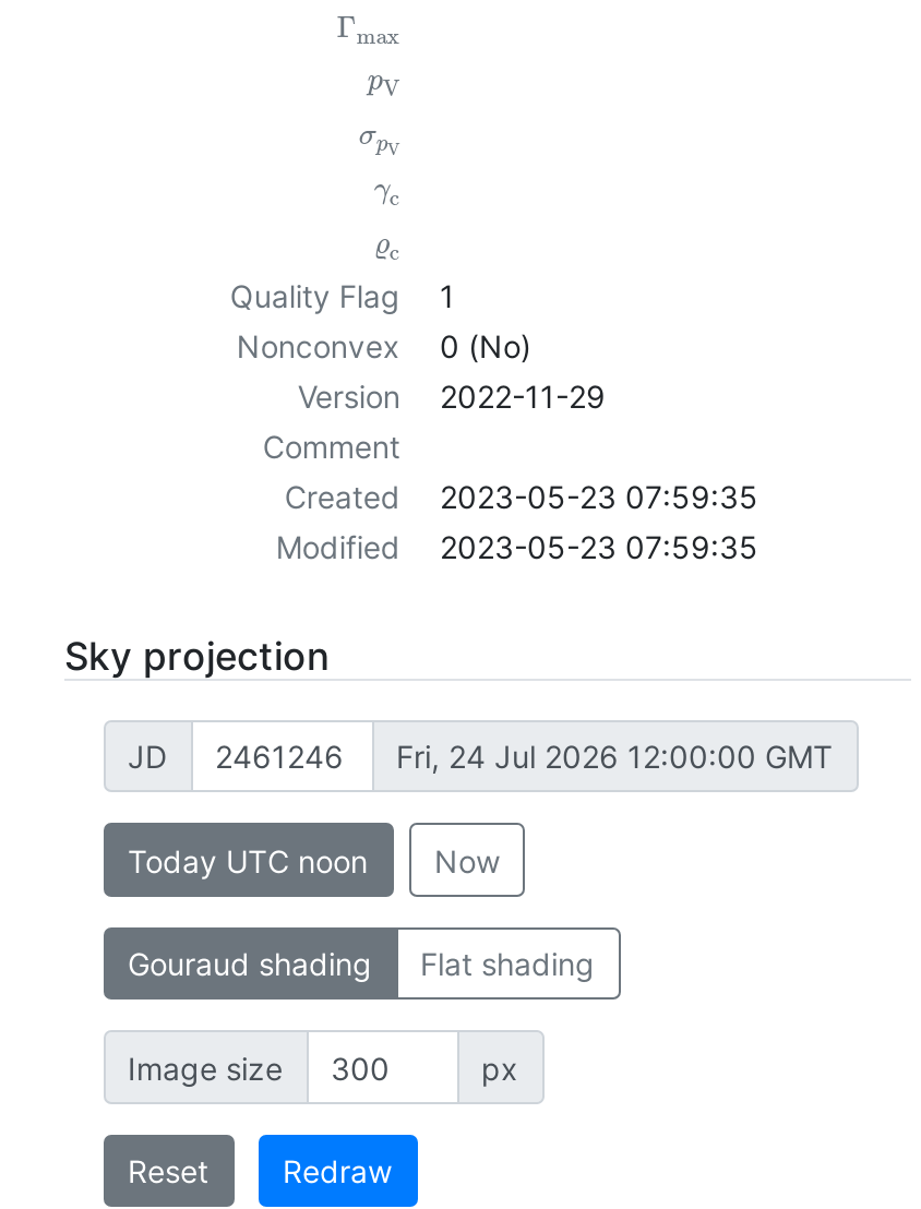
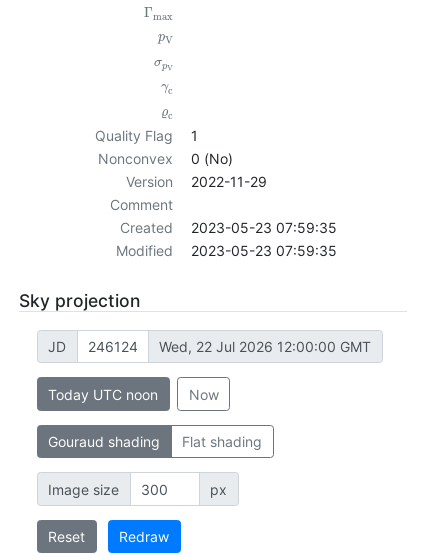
- Fri, 24 Jul 2026 12:00:00 GMT
+ Wed, 22 Jul 2026 12:00:00 GMT
